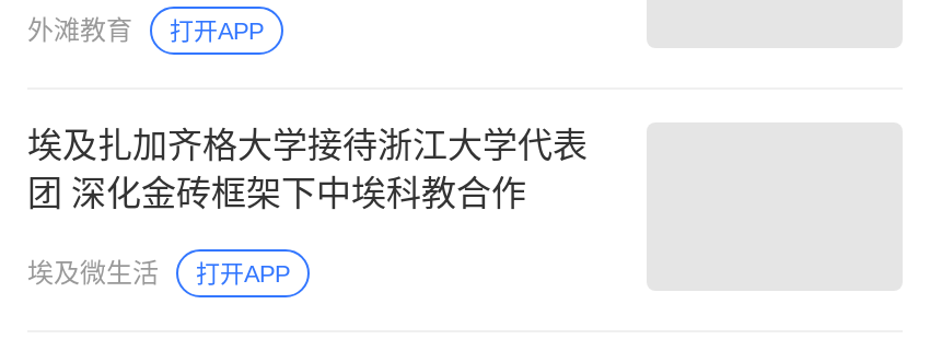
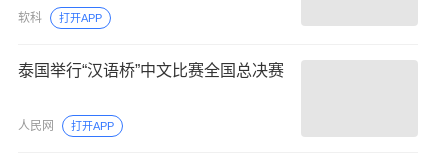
- 外滩教育
+ 软科

- 埃及扎加齐格大学接待浙江大学代表
- 团 深化金砖框架下中埃科教合作
+ 泰国举行“汉语桥”中文比赛全国总决赛

- 埃及微生活
+ 人民网
